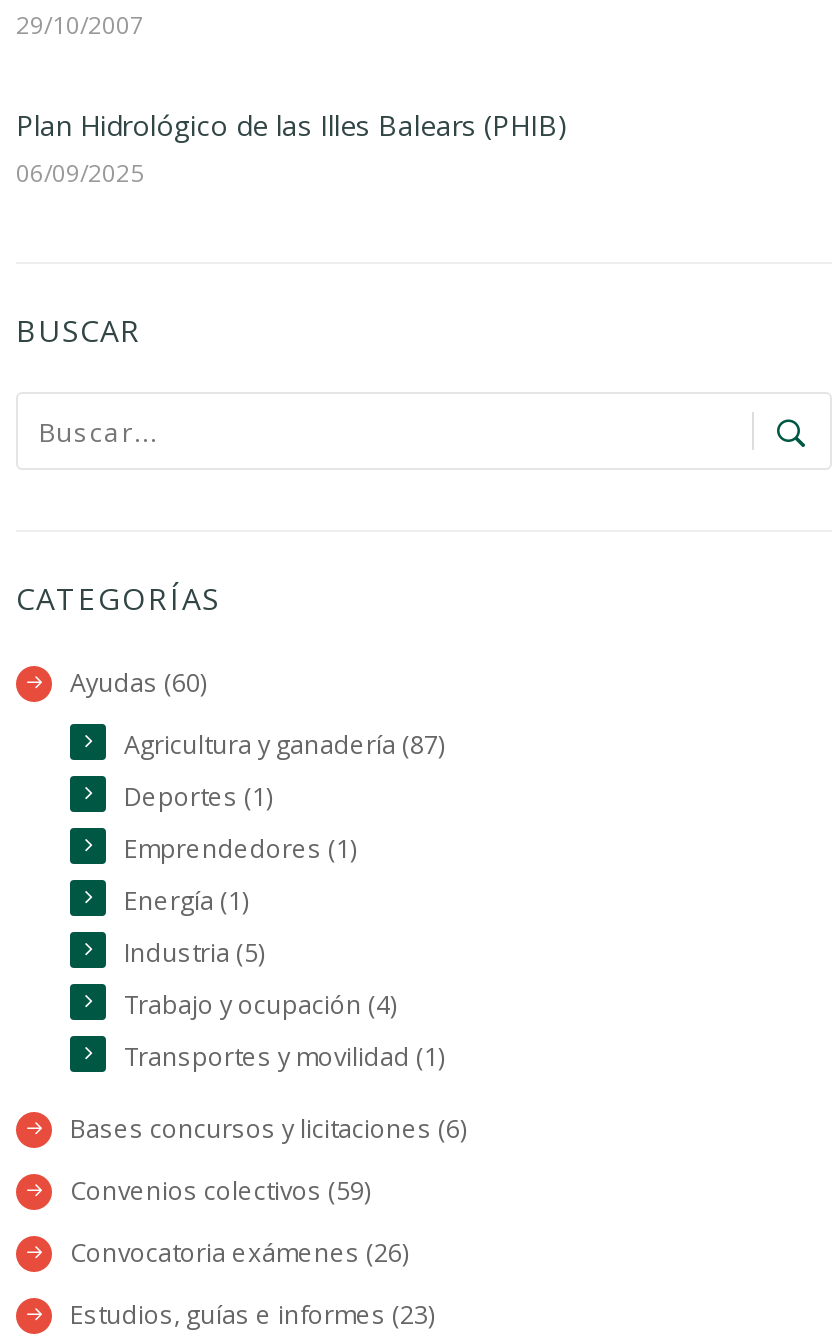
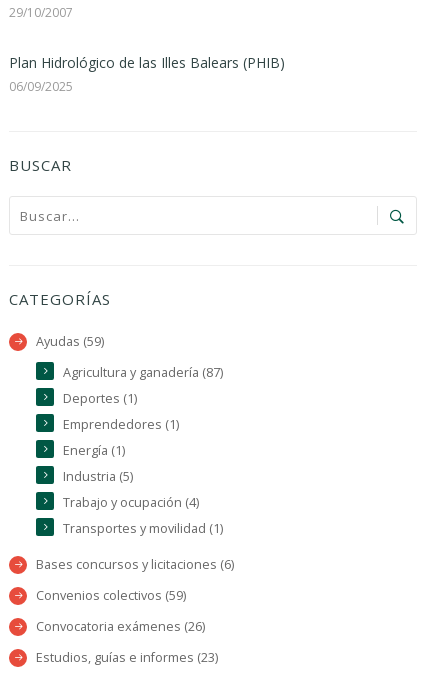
- Ayudas (60)
+ Ayudas (59)
